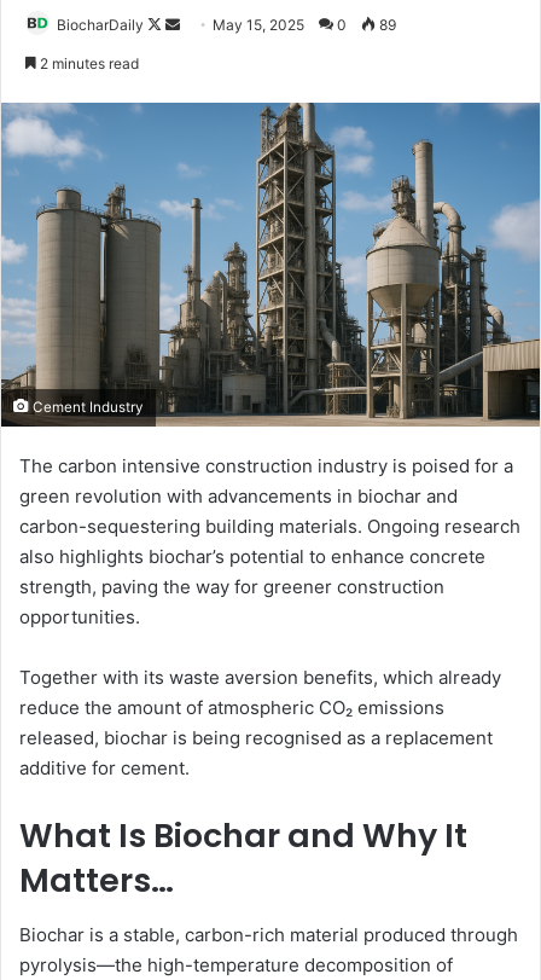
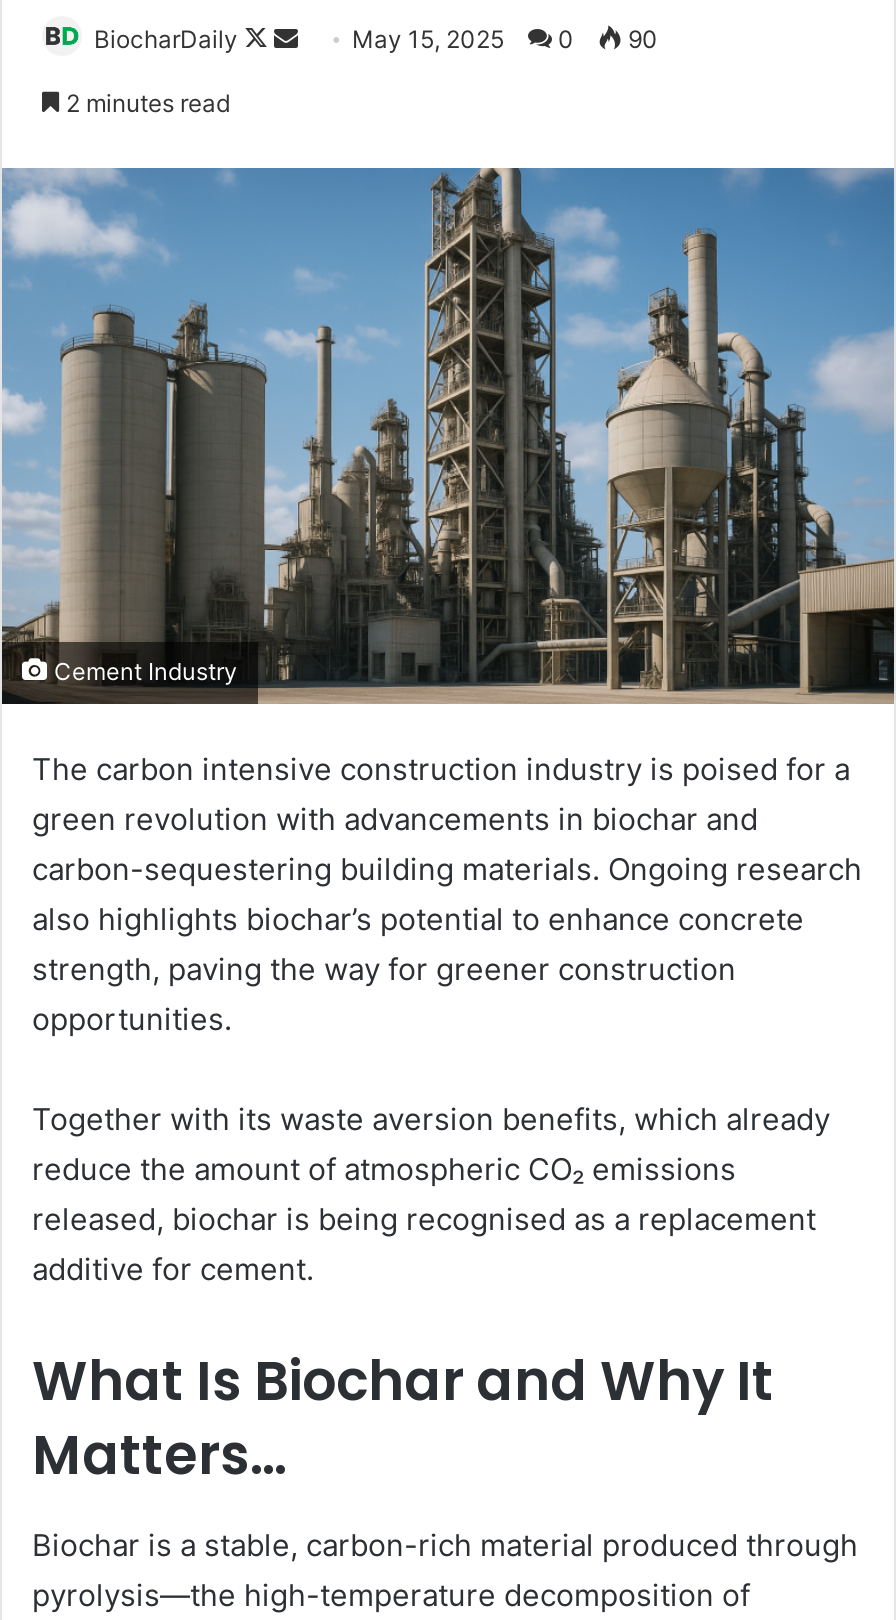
- 89
+ 90
